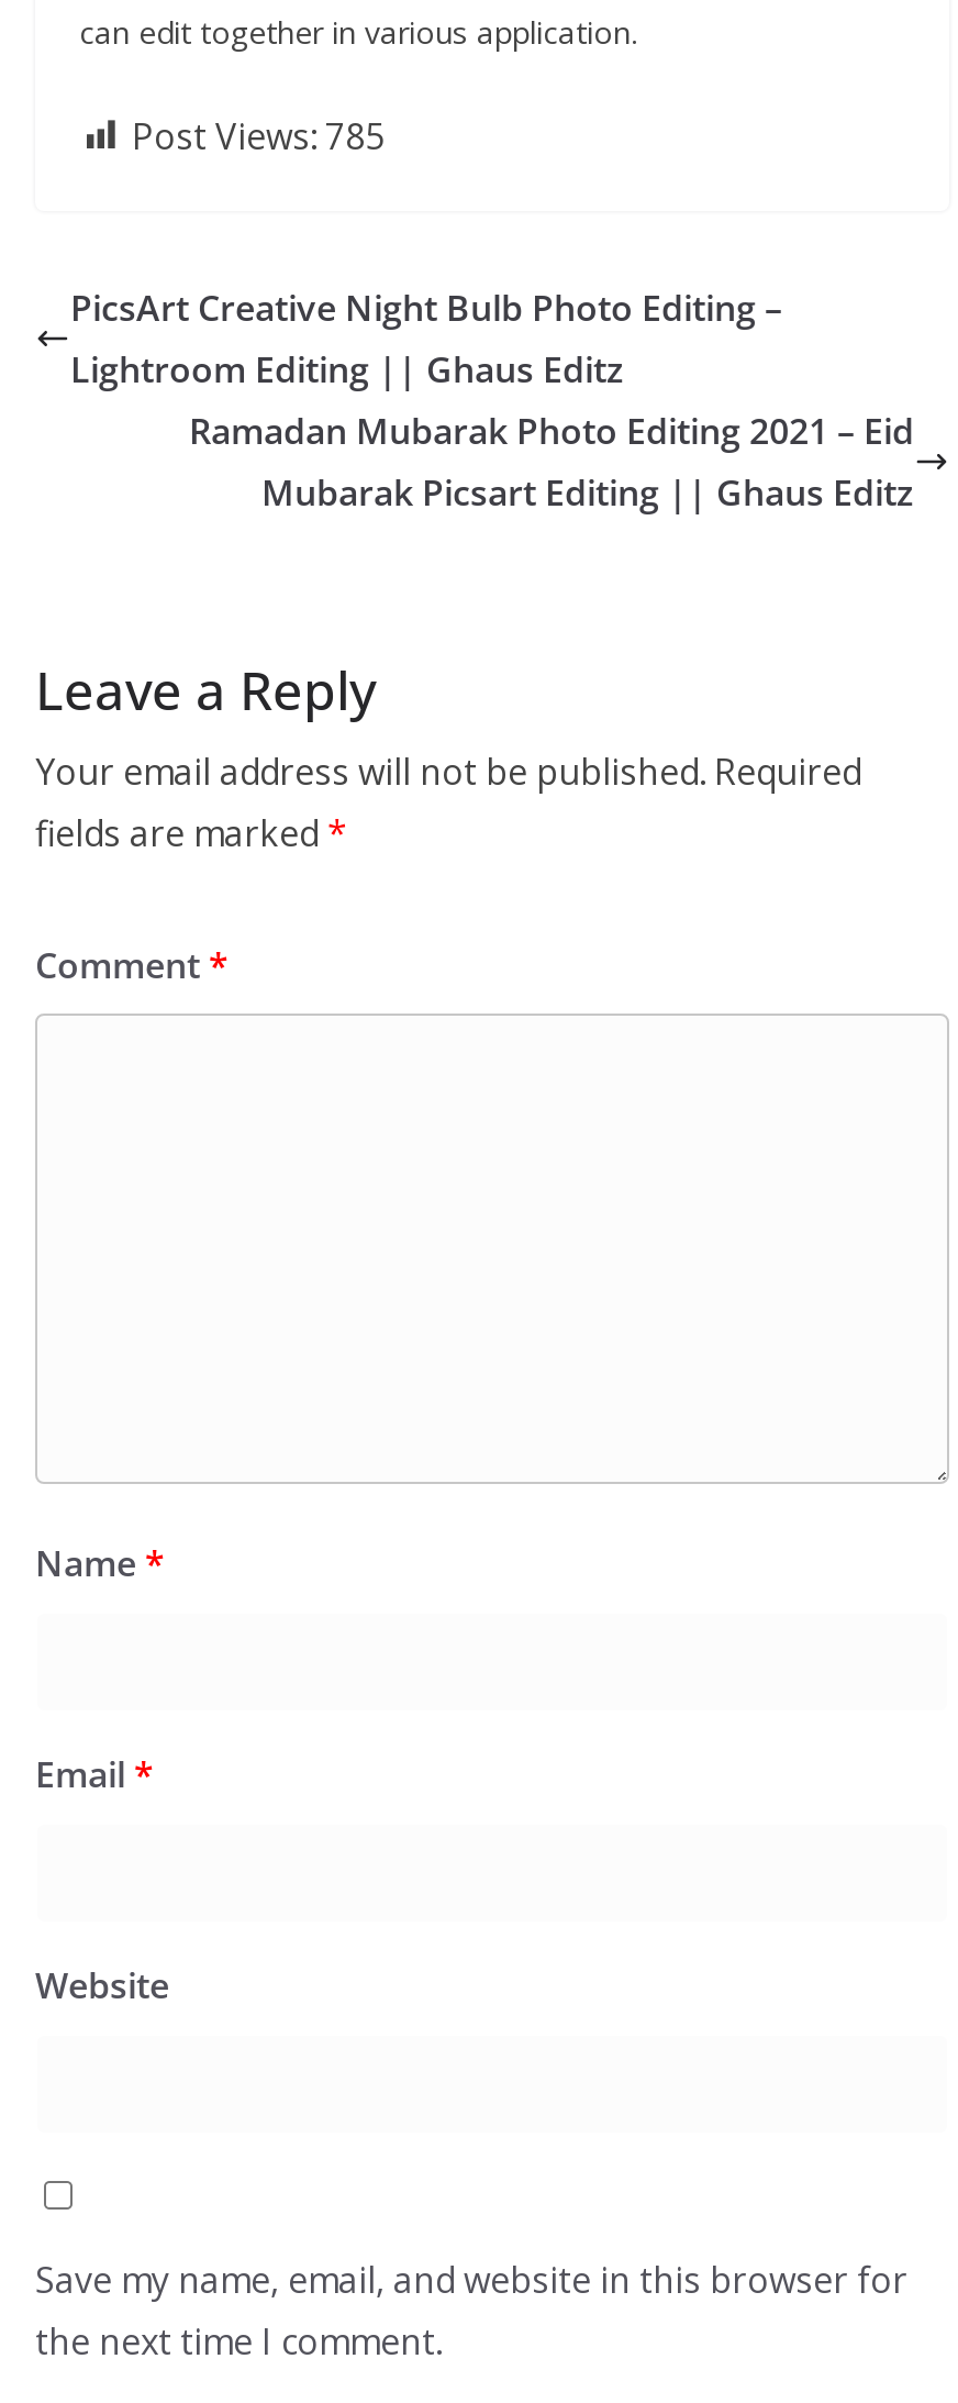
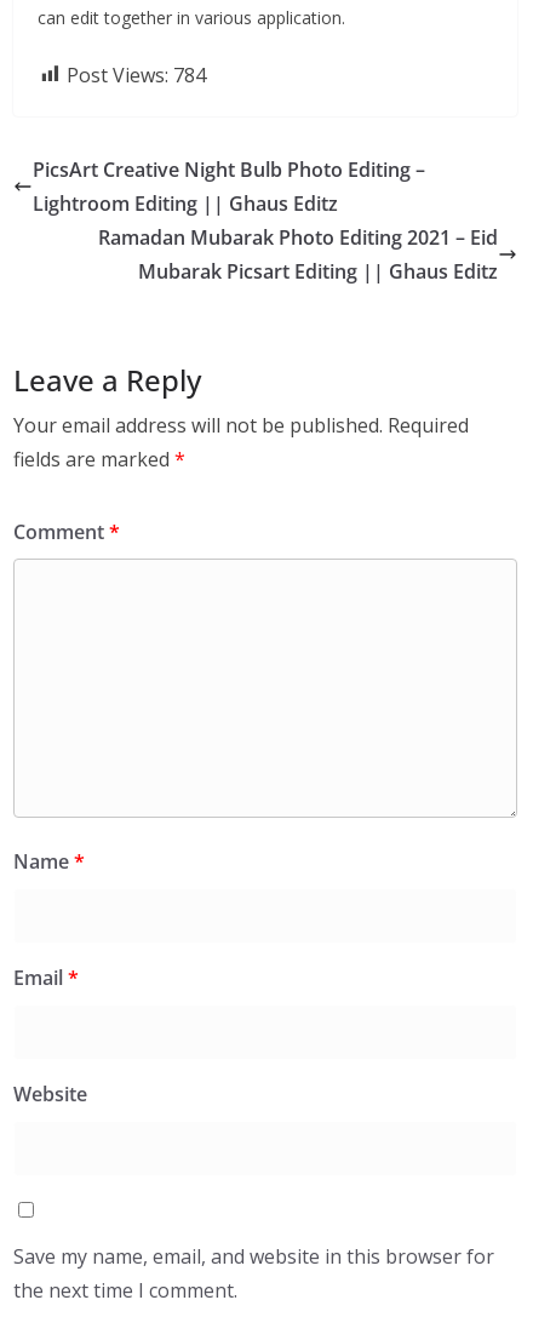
- Post Views: 785
+ Post Views: 784
